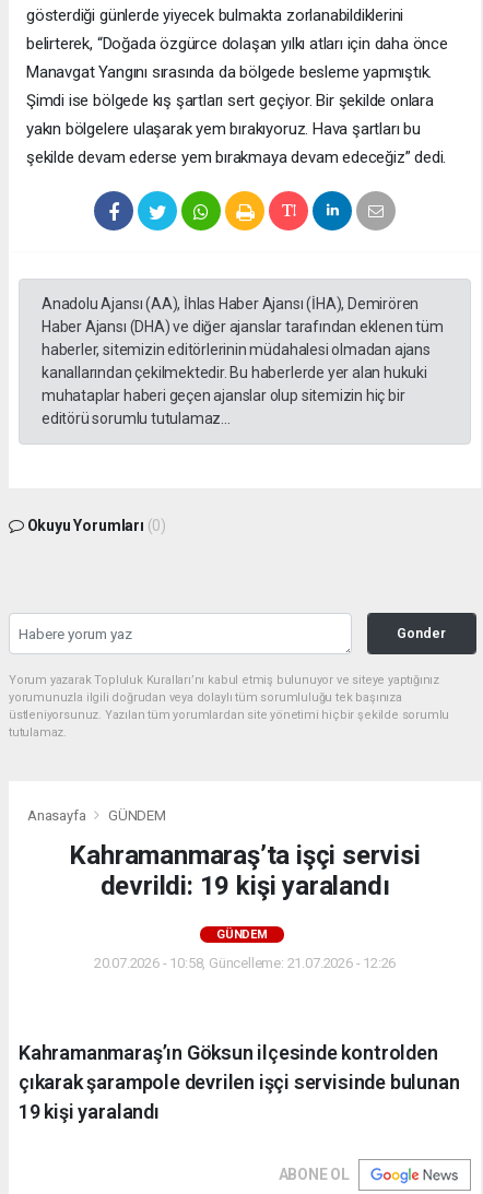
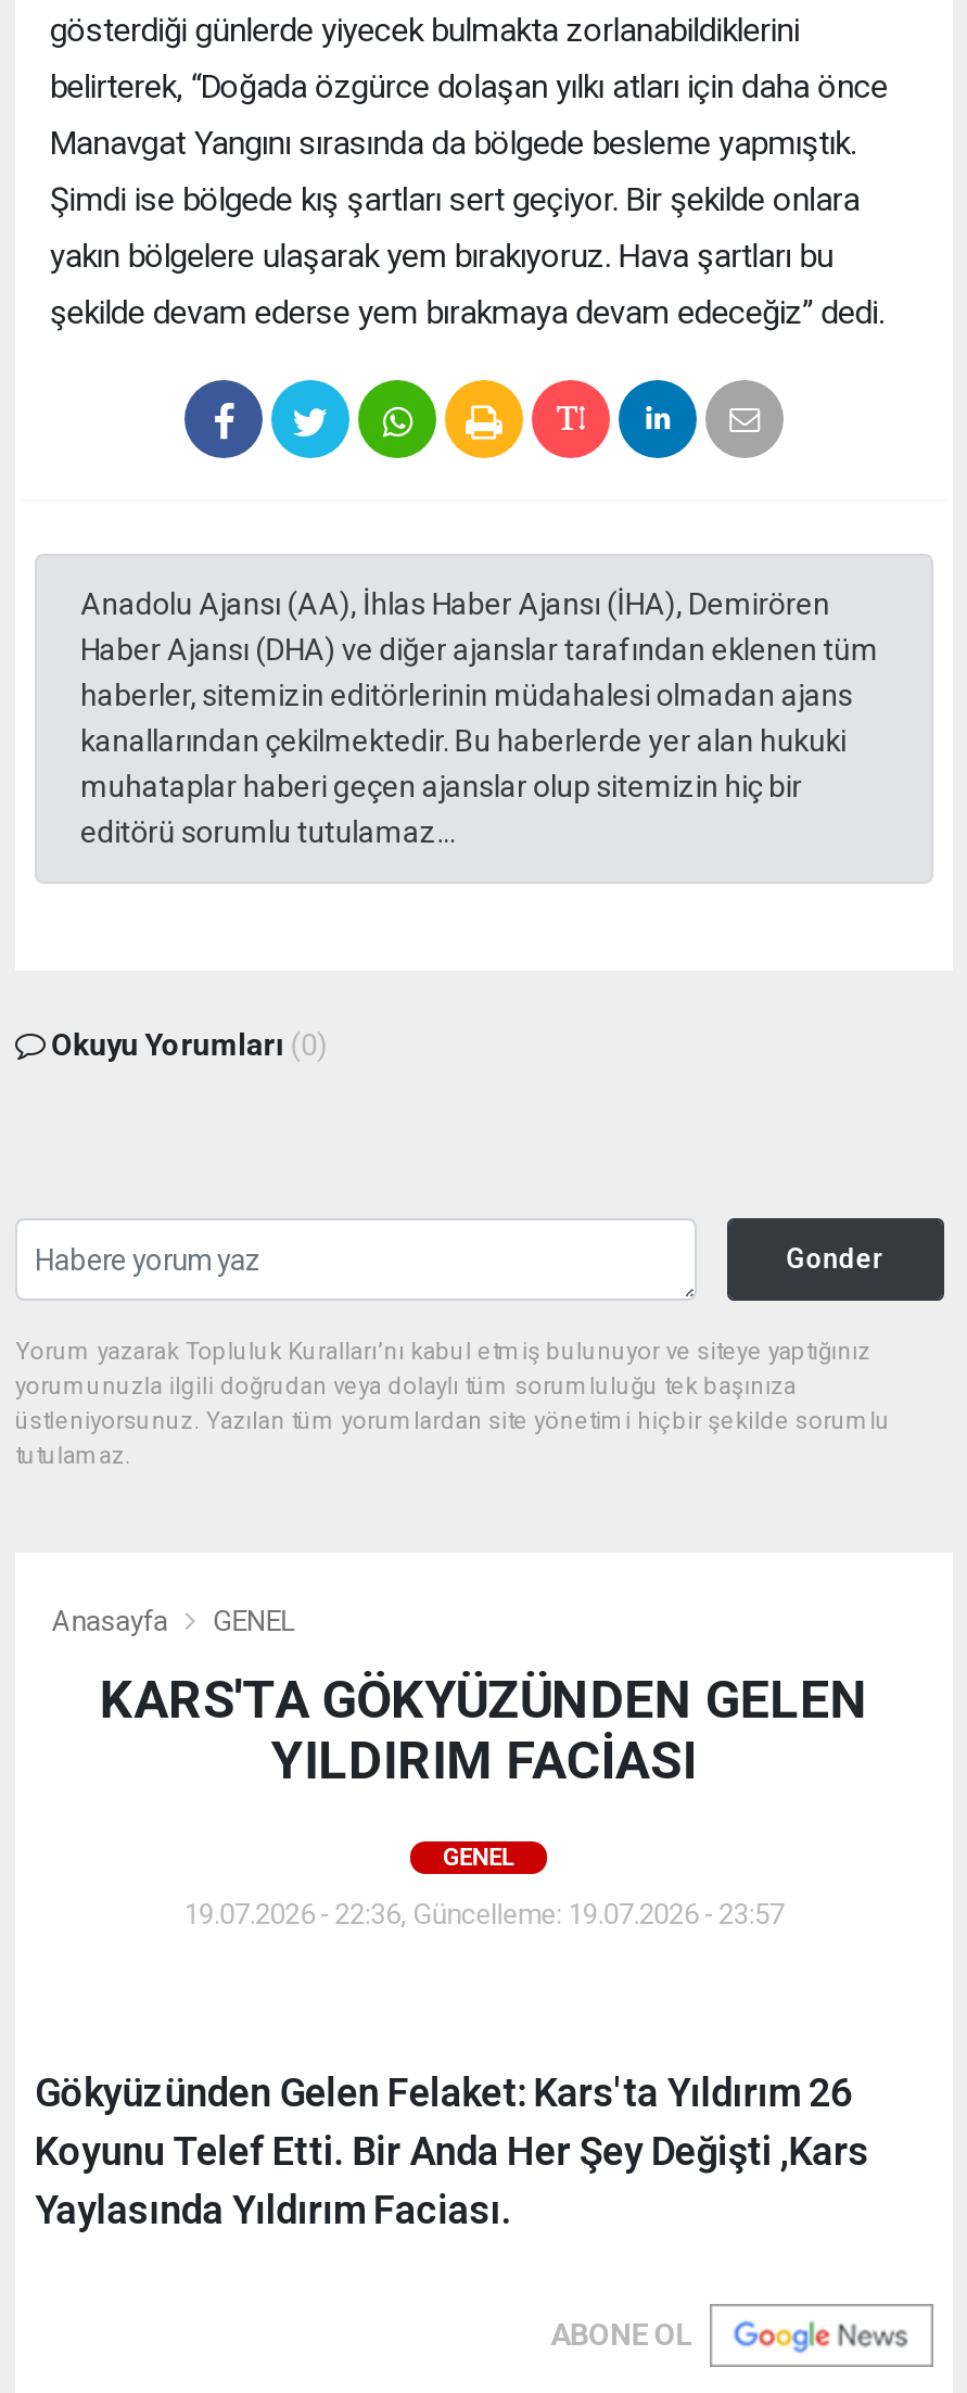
- GÜNDEM
+ GENEL

- Kahramanmaraş’ta işçi servisi
- devrildi: 19 kişi yaralandı
+ KARS'TA GÖKYÜZÜNDEN GELEN
+ YILDIRIM FACİASI

- GÜNDEM
+ GENEL

- 20.07.2026 - 10:58, Güncelleme: 21.07.2026 - 12:26
+ 19.07.2026 - 22:36, Güncelleme: 19.07.2026 - 23:57

- Kahramanmaraş’ın Göksun ilçesinde kontrolden
- çıkarak şarampole devrilen işçi servisinde bulunan
- 19 kişi yaralandı
+ Gökyüzünden Gelen Felaket: Kars'ta Yıldırım 26
+ Koyunu Telef Etti. Bir Anda Her Şey Değişti ,Kars
+ Yaylasında Yıldırım Faciası.
